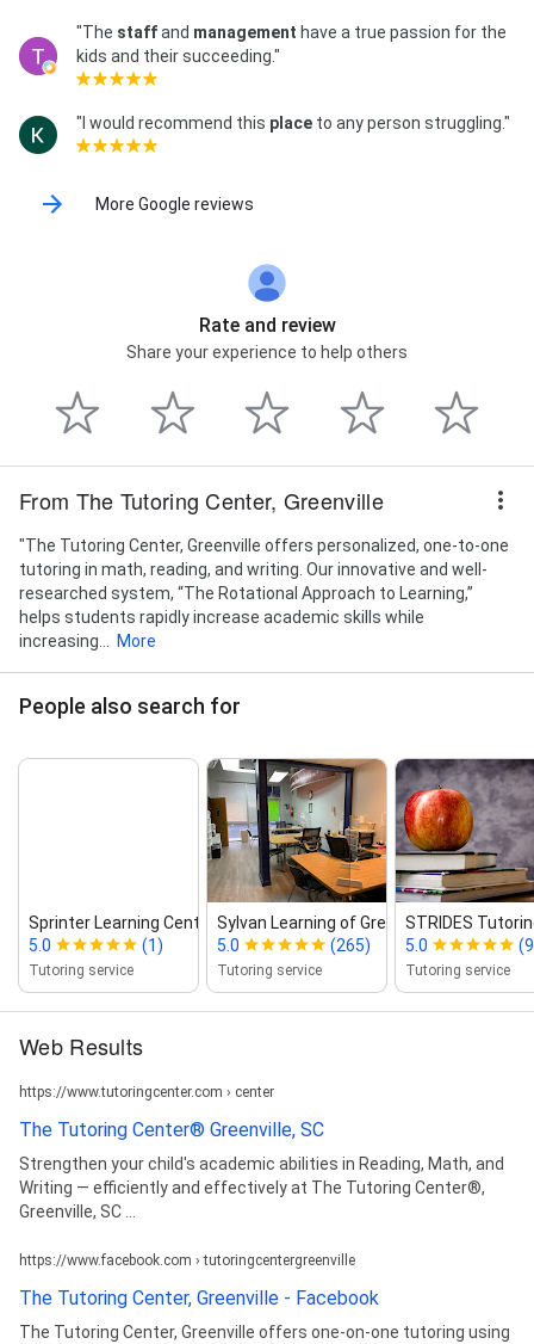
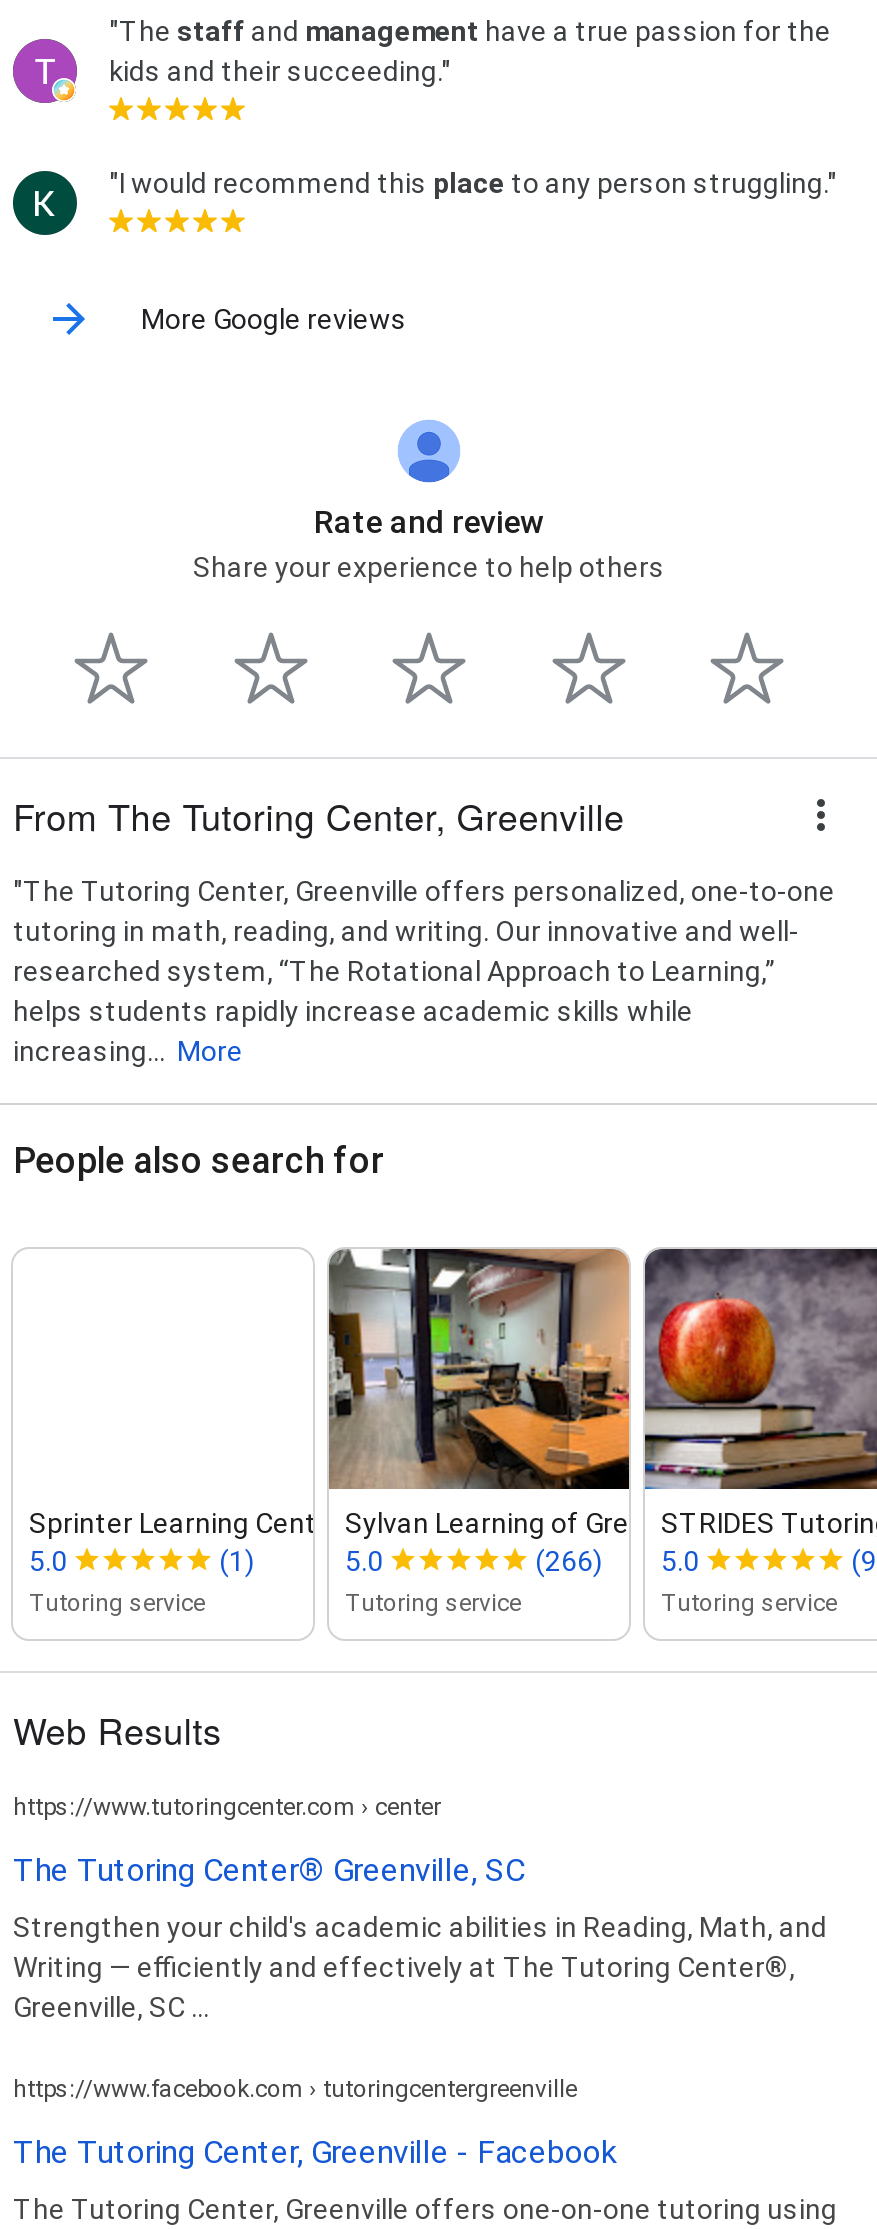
- (265) 5.0
+ (266) 5.0
